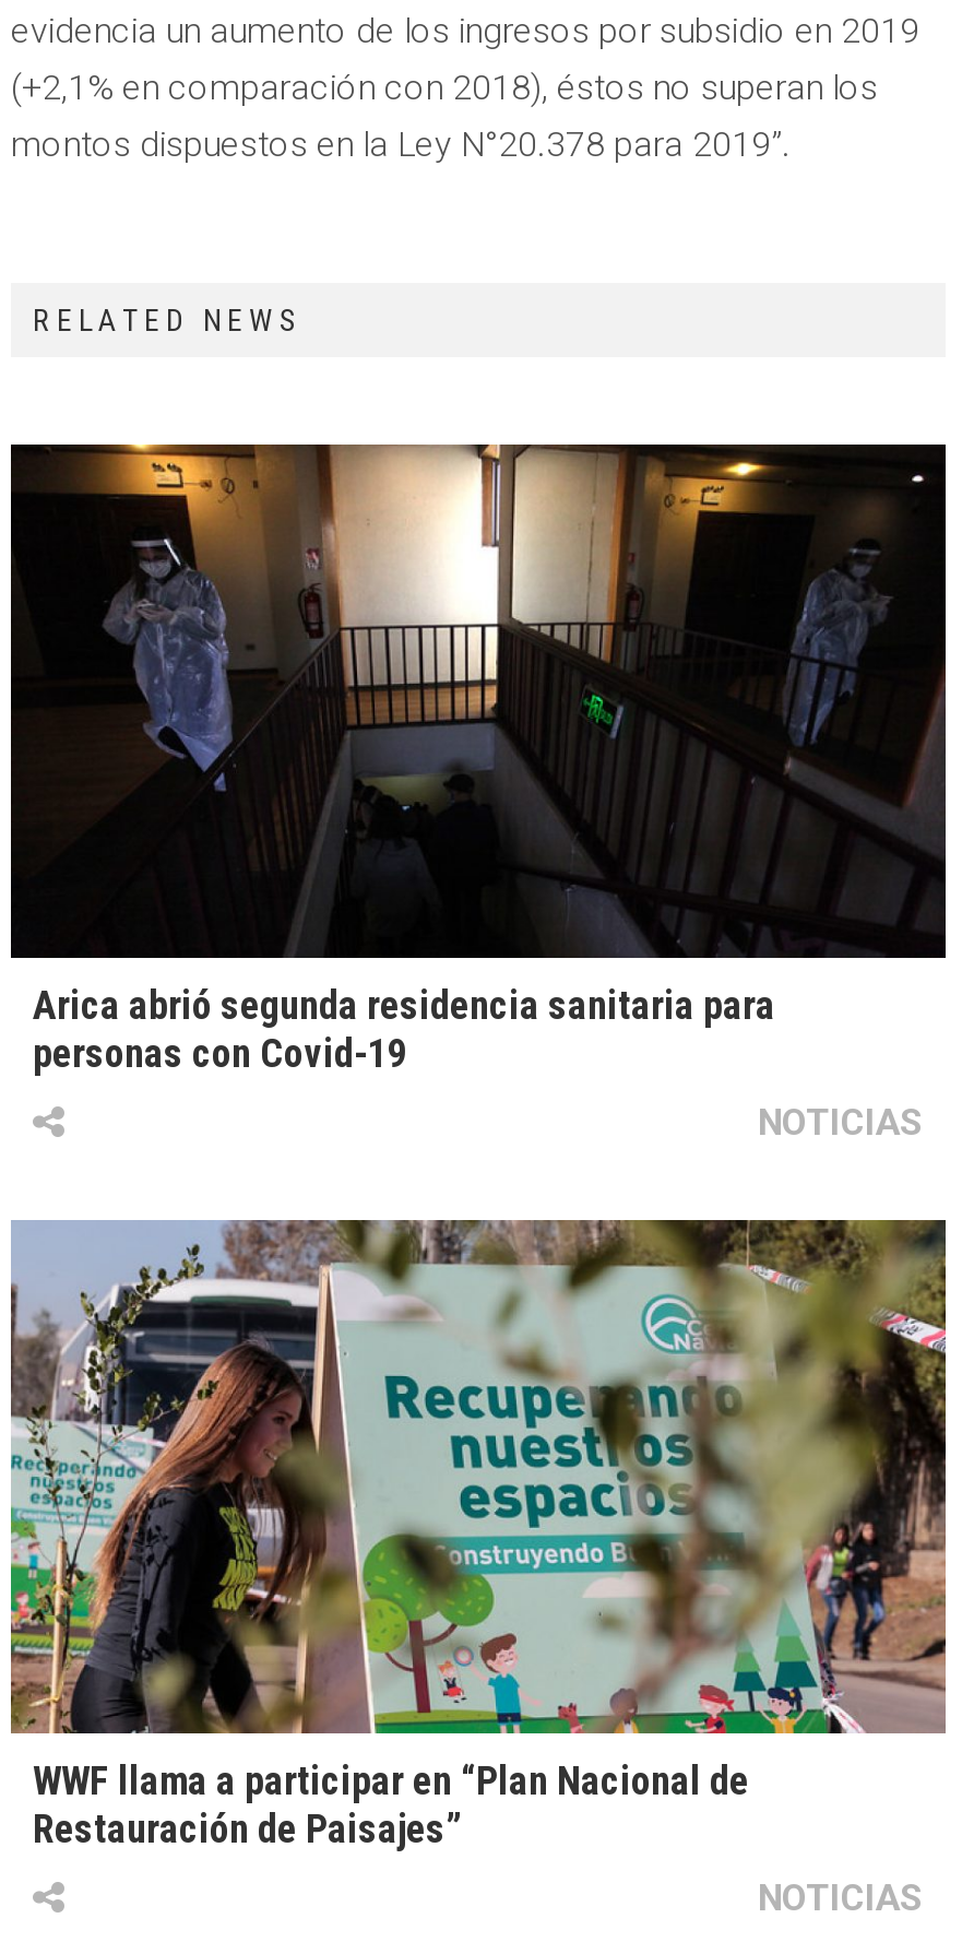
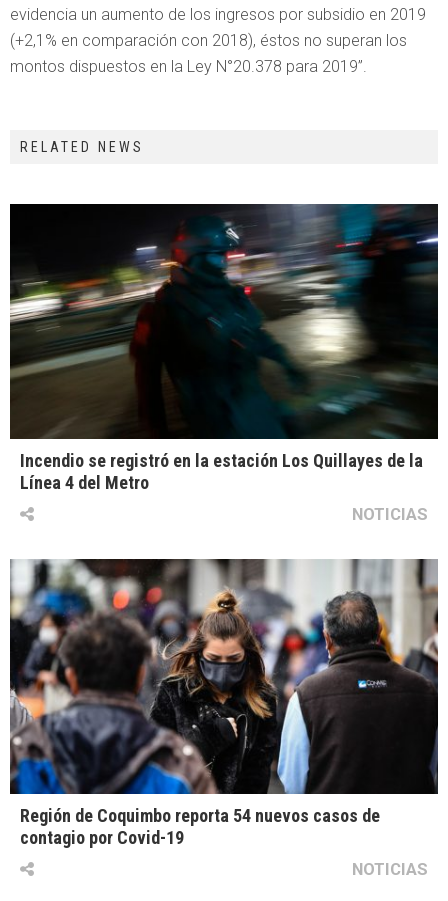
- [image]
- Arica abrió segunda residencia sanitaria para
- personas con Covid-19
+ [image]
+ Incendio se registró en la estación Los Quillayes de la
+ Línea 4 del Metro

- [image]
- WWF llama a participar en “Plan Nacional de
- Restauración de Paisajes”
+ [image]
+ Región de Coquimbo reporta 54 nuevos casos de
+ contagio por Covid-19
